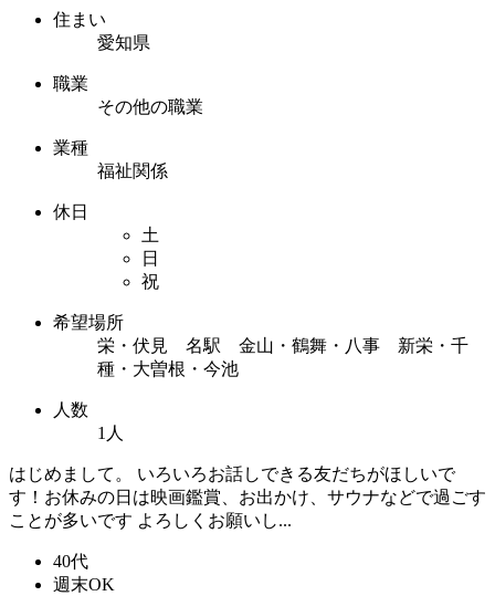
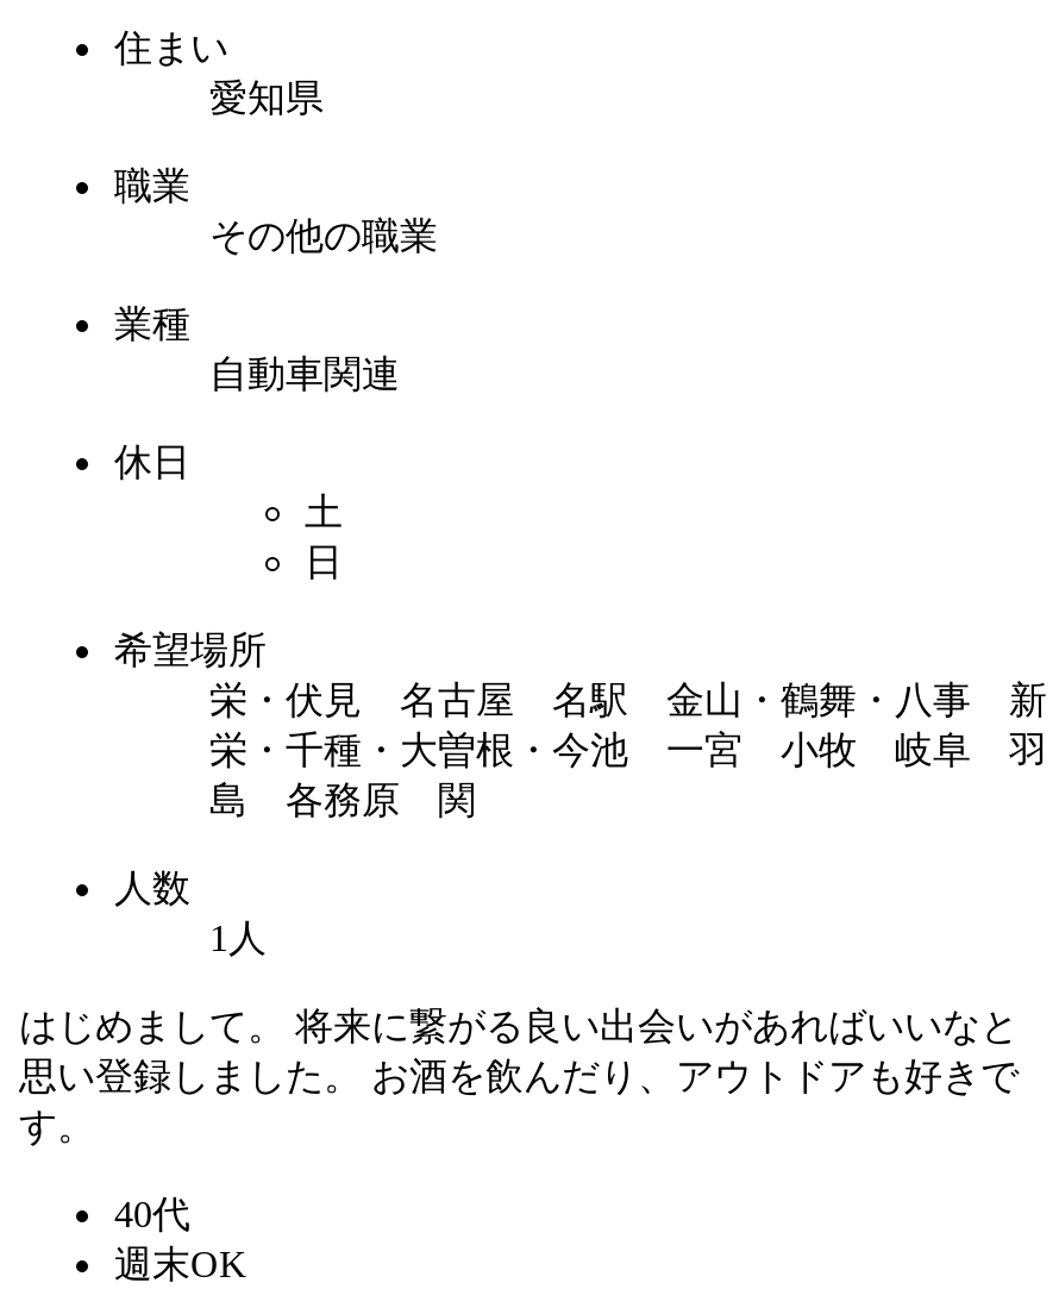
- 福祉関係
+ 自動車関連

- 祝

moved up: 希望場所

- 栄・伏見 名駅 金山・鶴舞・八事 新栄・千
- 種・大曽根・今池
+ 栄・伏見 名古屋 名駅 金山・鶴舞・八事 新
+ 栄・千種・大曽根・今池 一宮 小牧 岐阜 羽
+ 島 各務原 関

- はじめまして。 いろいろお話しできる友だちがほしいで
- す！お休みの日は映画鑑賞、お出かけ、サウナなどで過ごす
- ことが多いです よろしくお願いし...
+ はじめまして。 将来に繋がる良い出会いがあればいいなと
+ 思い登録しました。 お酒を飲んだり、アウトドアも好きで
+ す。
